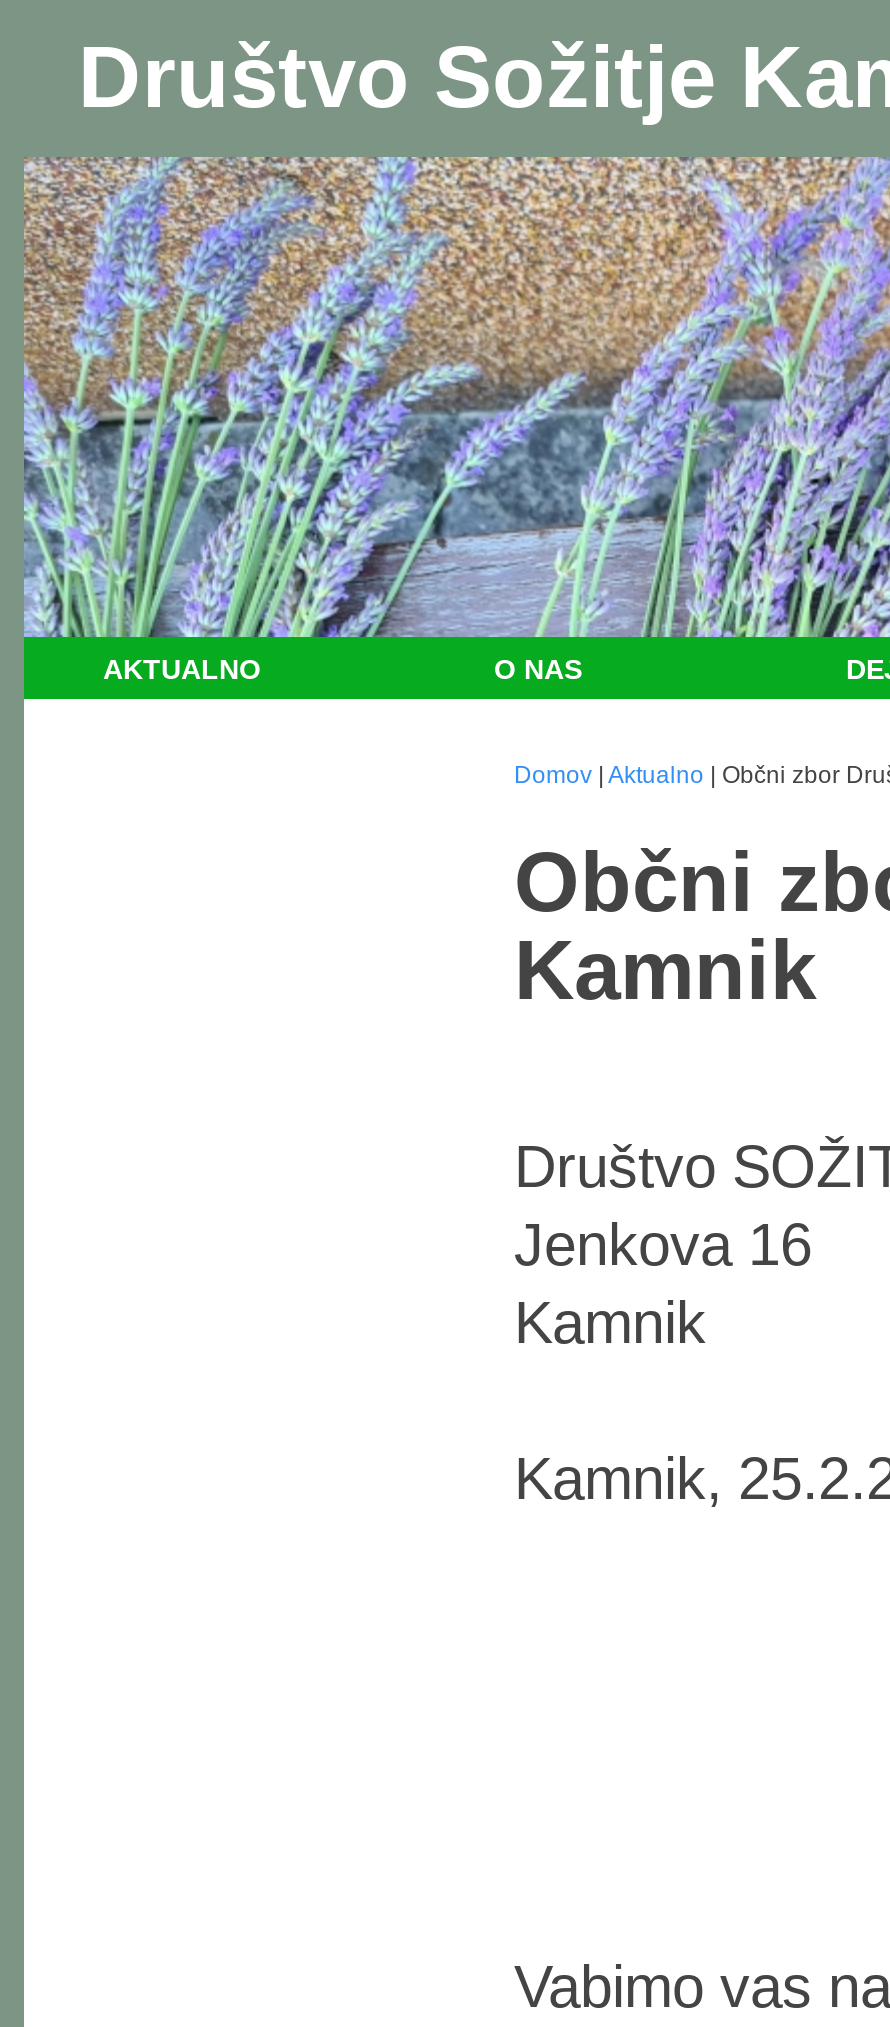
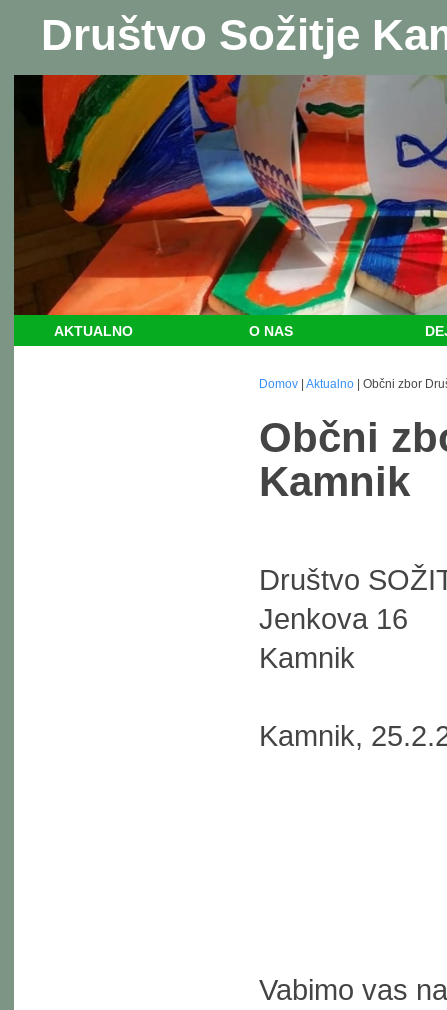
- [image]
+ [image]
